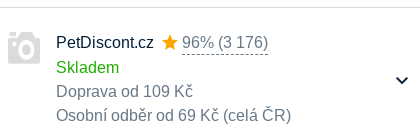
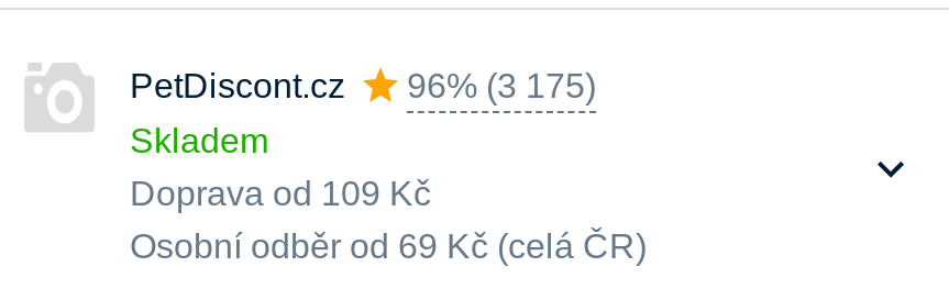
- PetDiscont.cz 96% (3 176)
+ PetDiscont.cz 96% (3 175)
